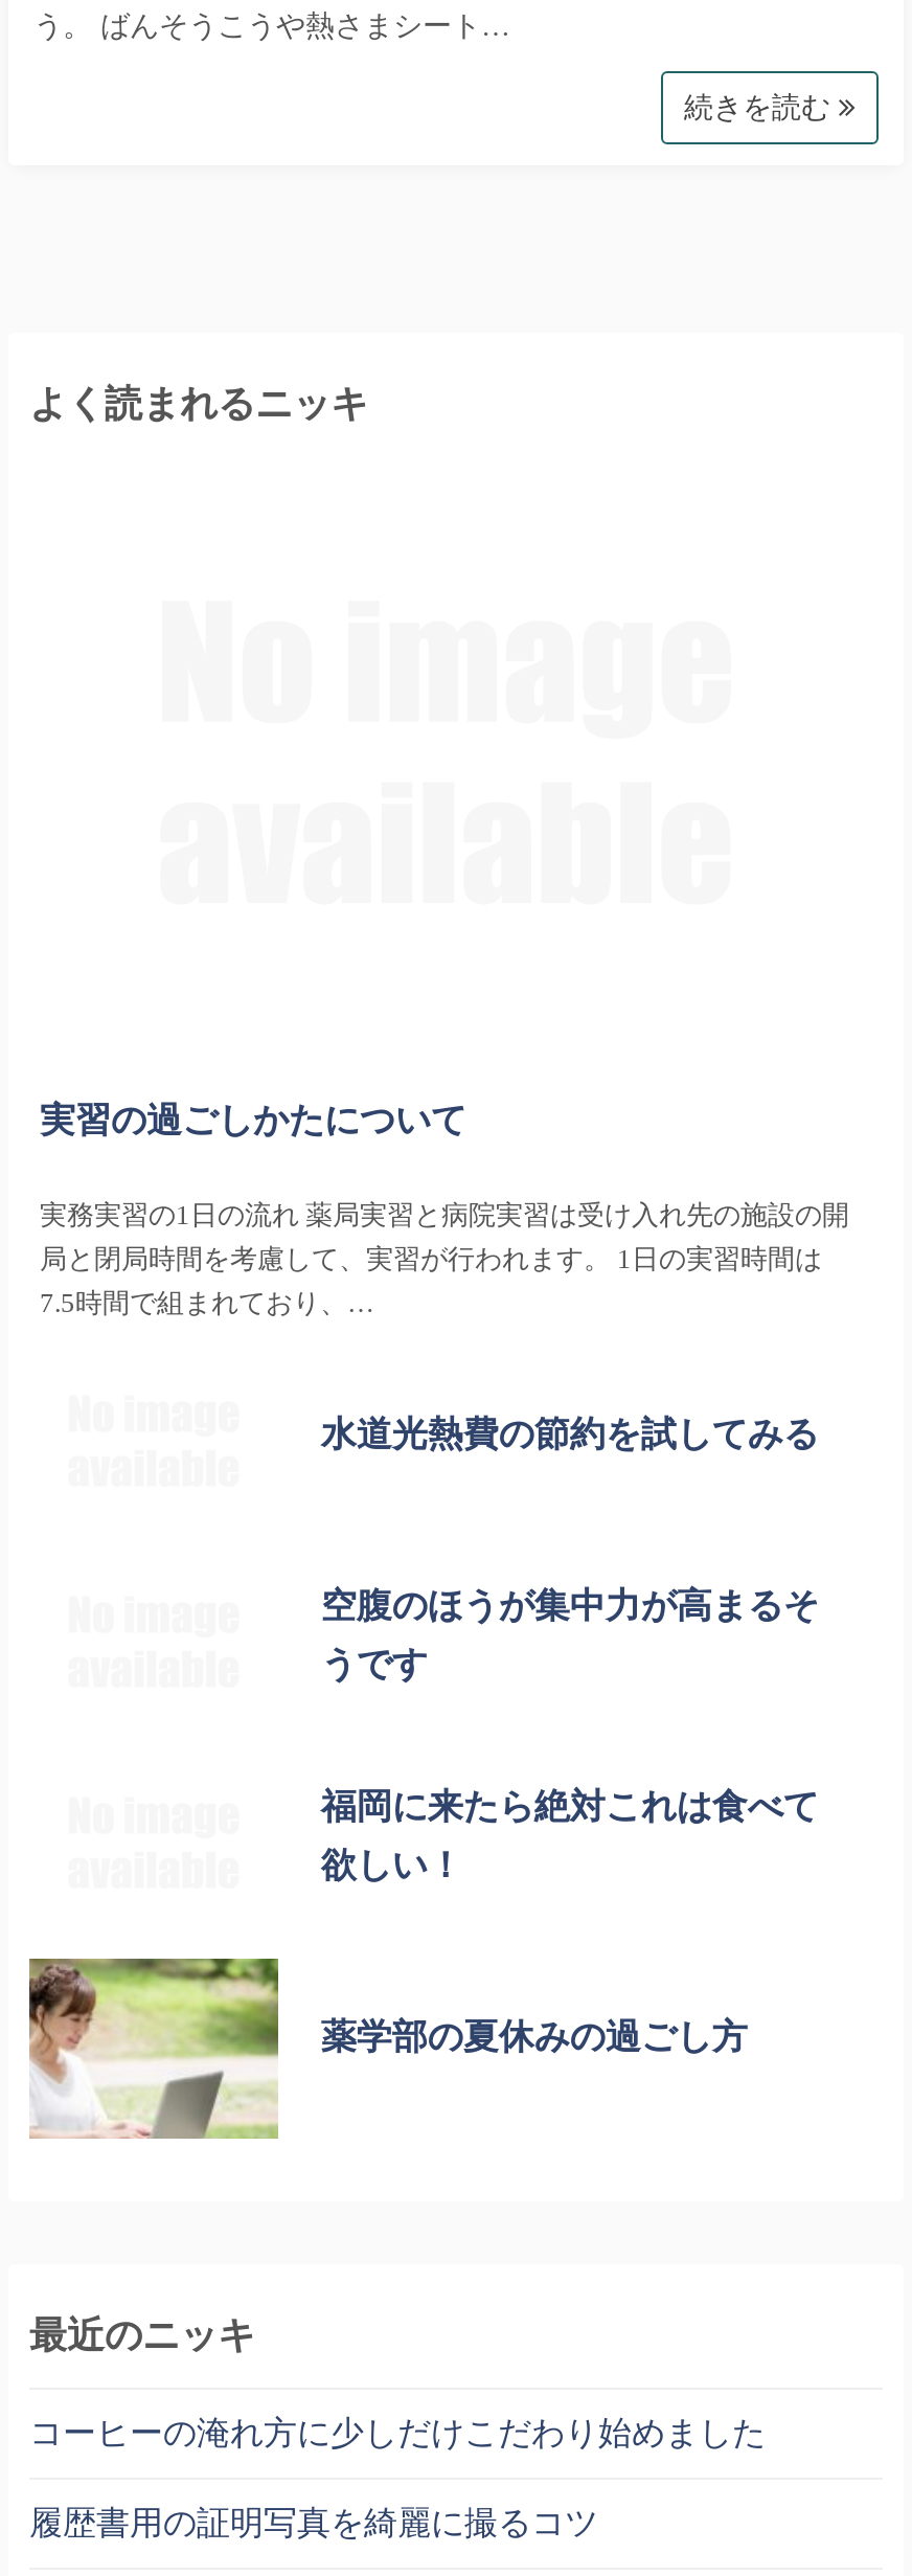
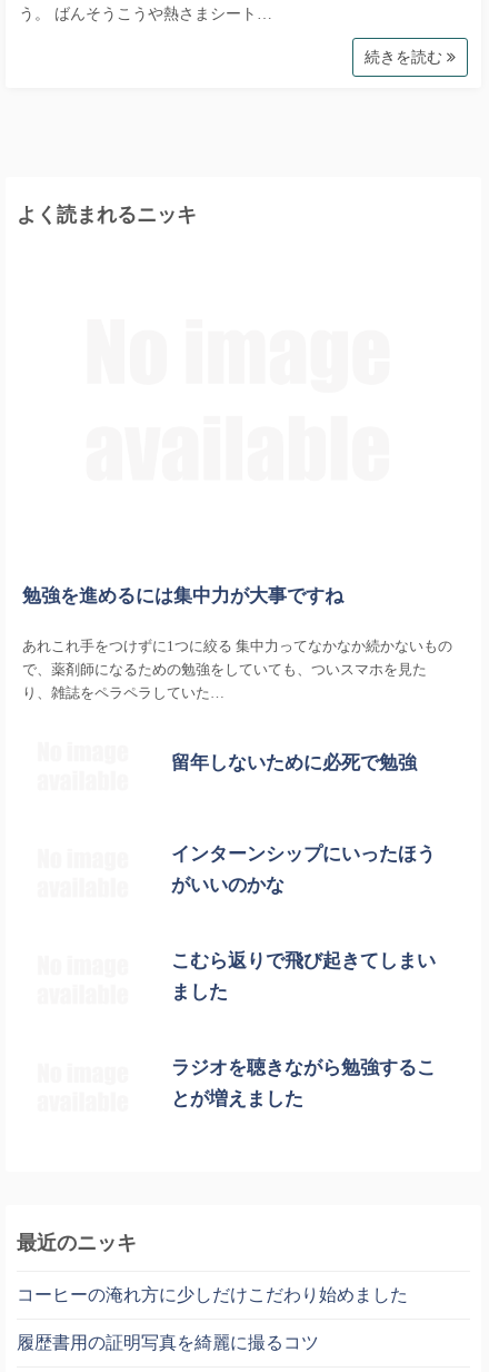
- 実習の過ごしかたについて
- 実務実習の1日の流れ 薬局実習と病院実習は受け入れ先の施設の開
- 局と閉局時間を考慮して、実習が行われます。 1日の実習時間は
- 7.5時間で組まれており、…
- 水道光熱費の節約を試してみる
+ 勉強を進めるには集中力が大事ですね
+ あれこれ手をつけずに1つに絞る 集中力ってなかなか続かないもの
+ で、薬剤師になるための勉強をしていても、ついスマホを見た
+ り、雑誌をペラペラしていた…
+ 留年しないために必死で勉強

- 空腹のほうが集中力が高まるそ
- うです
+ インターンシップにいったほう
+ がいいのかな

- 福岡に来たら絶対これは食べて
- 欲しい！
+ こむら返りで飛び起きてしまい
+ ました

- [image]

- 薬学部の夏休みの過ごし方
+ ラジオを聴きながら勉強するこ
+ とが増えました
